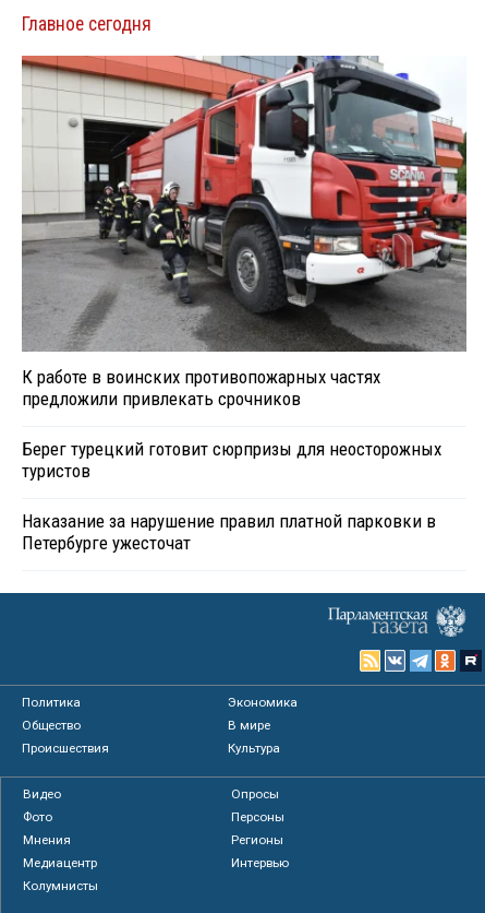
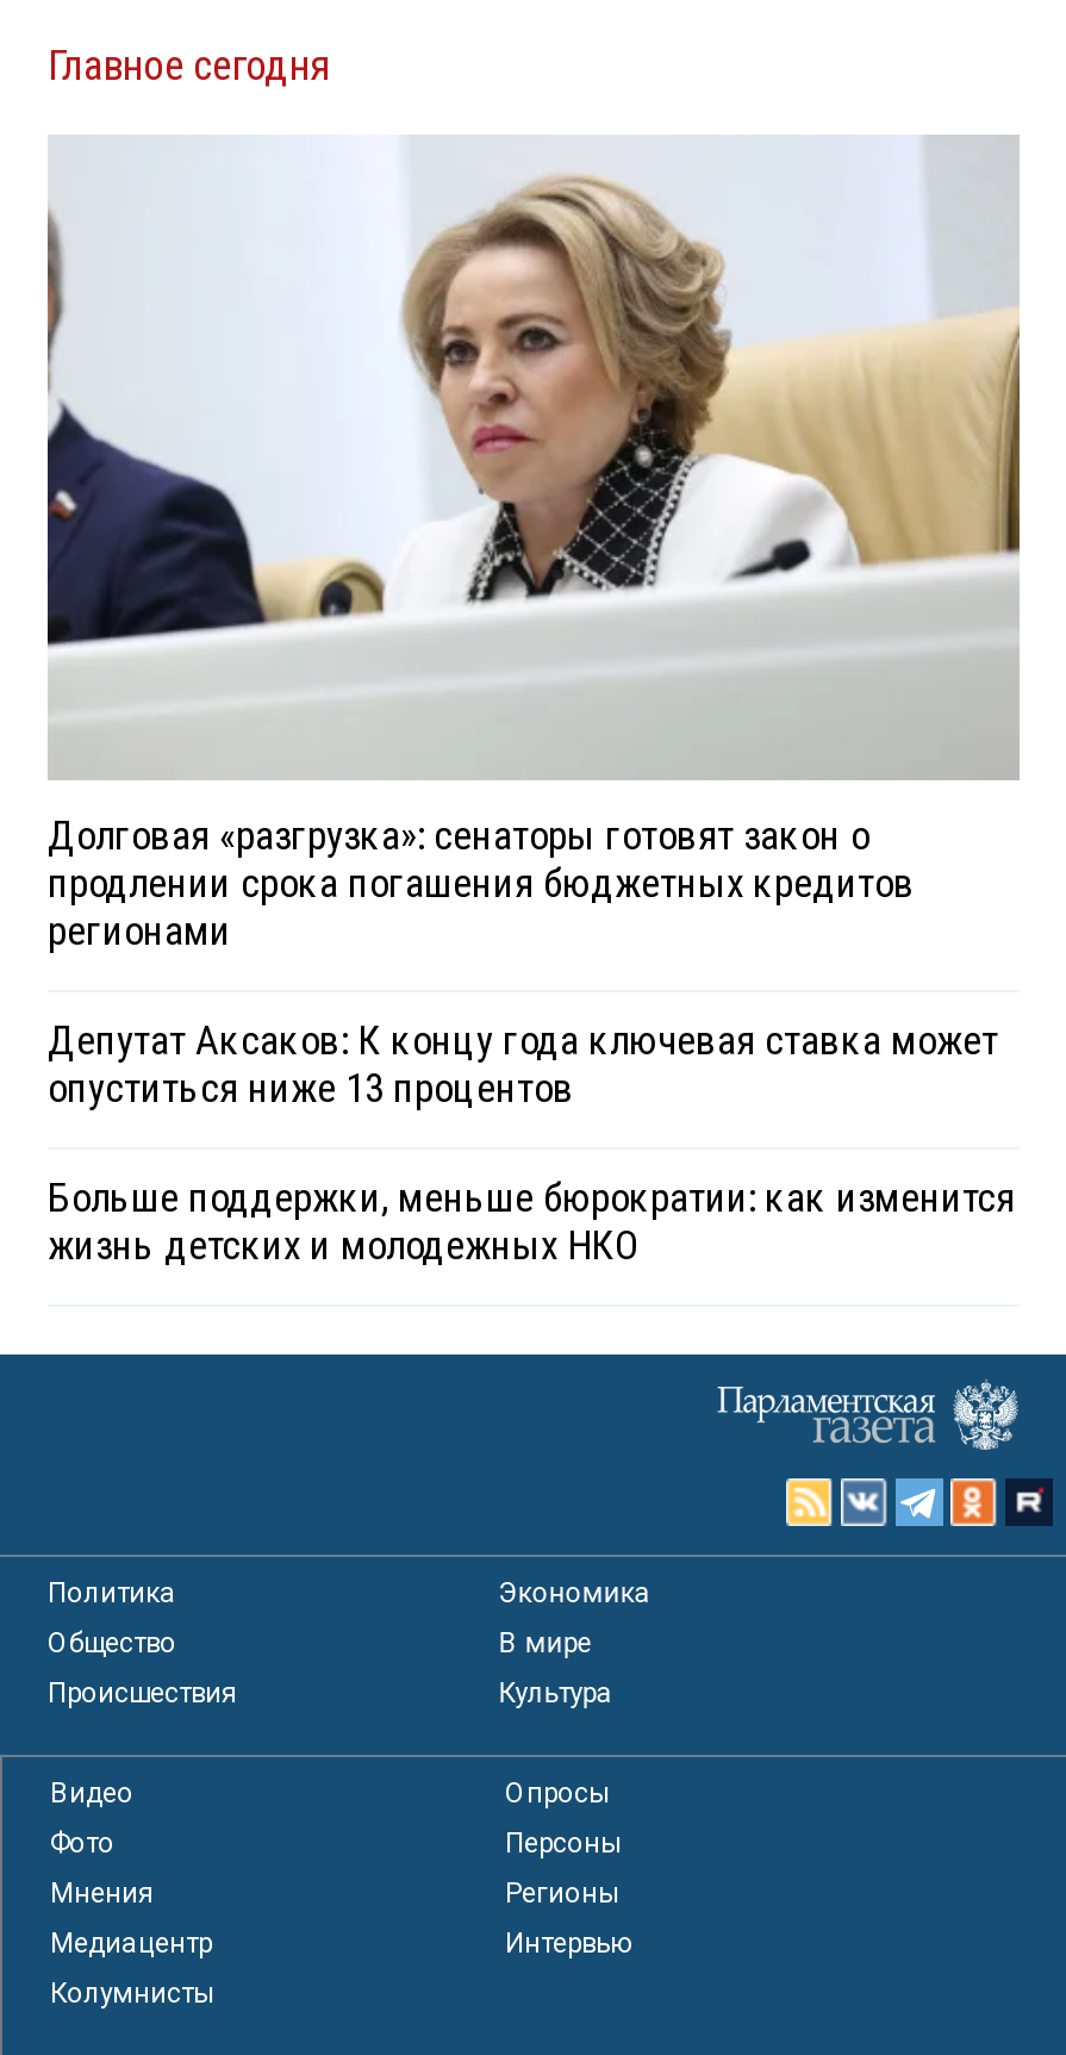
- [image]
- К работе в воинских противопожарных частях
- предложили привлекать срочников
+ [image]
+ Долговая «разгрузка»: сенаторы готовят закон о
+ продлении срока погашения бюджетных кредитов
+ регионами

- Берег турецкий готовит сюрпризы для неосторожных
- туристов
+ Депутат Аксаков: К концу года ключевая ставка может
+ опуститься ниже 13 процентов

- Наказание за нарушение правил платной парковки в
- Петербурге ужесточат
+ Больше поддержки, меньше бюрократии: как изменится
+ жизнь детских и молодежных НКО
